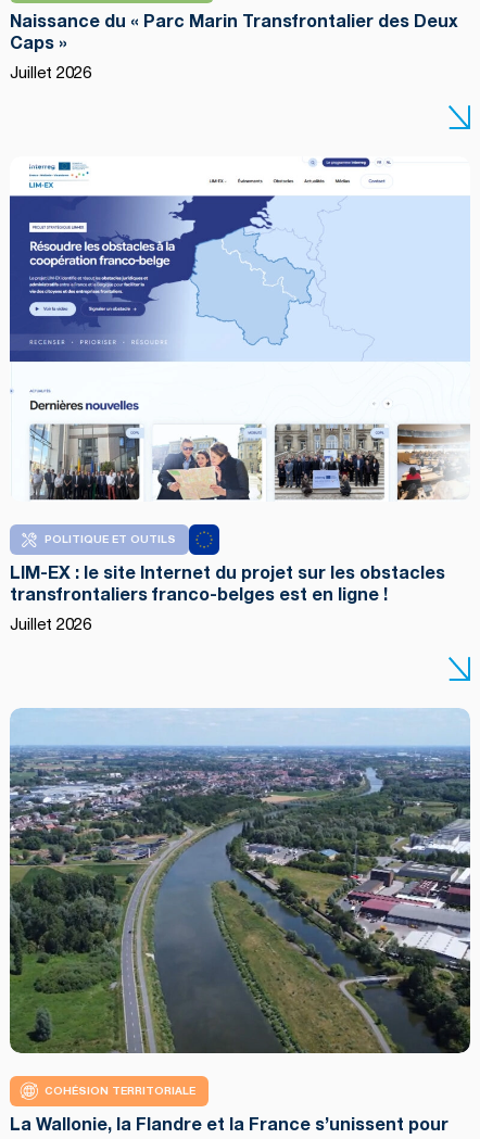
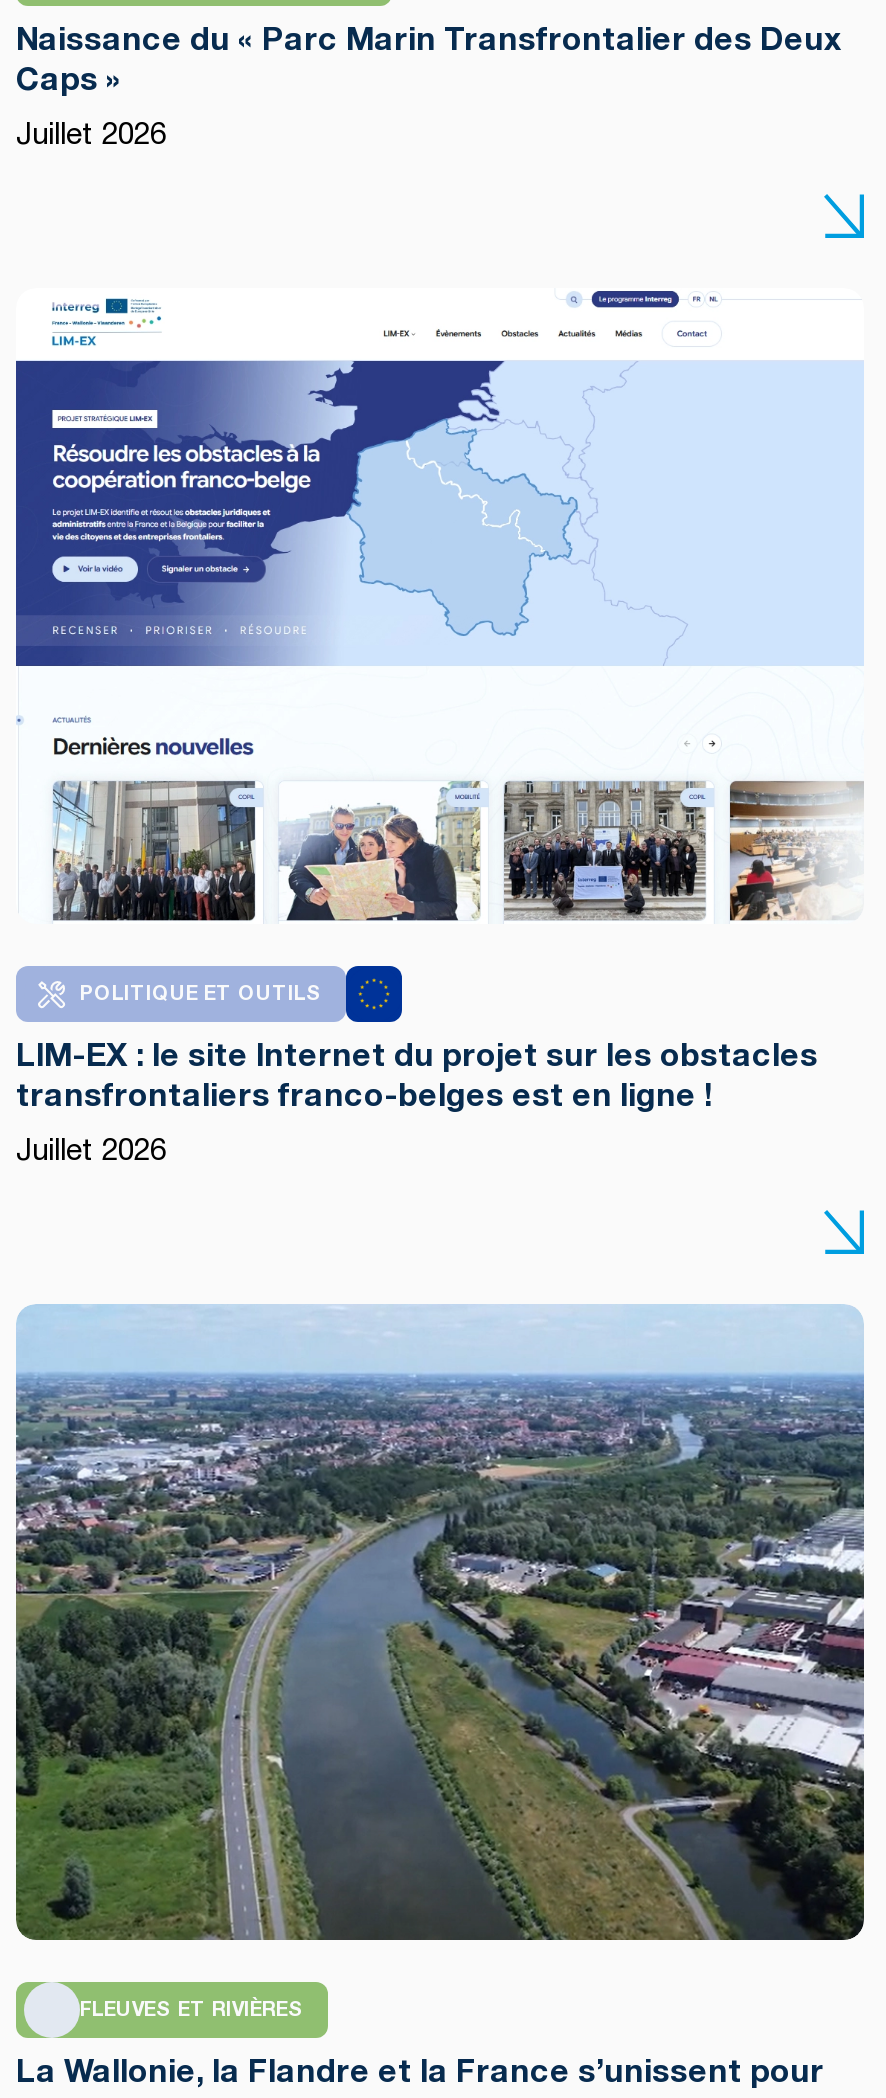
- COHÉSION TERRITORIALE
+ FLEUVES ET RIVIÈRES
